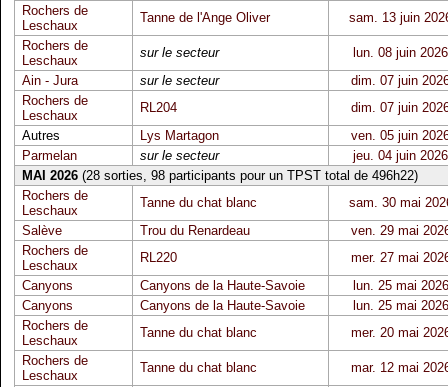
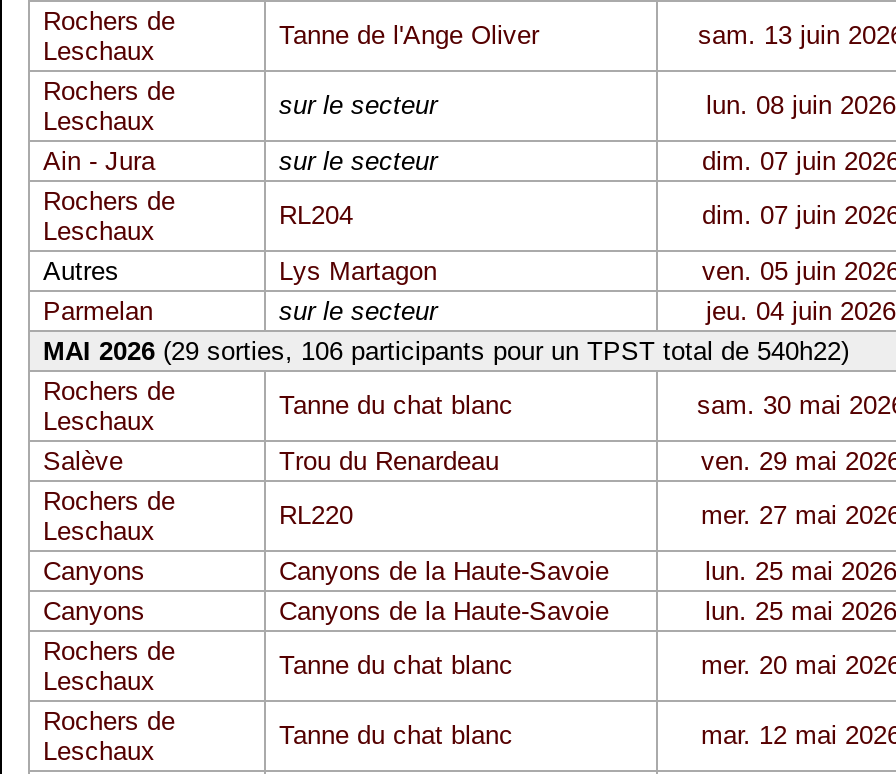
- MAI 2026 (28 sorties, 98 participants pour un TPST total de 496h22)
+ MAI 2026 (29 sorties, 106 participants pour un TPST total de 540h22)
